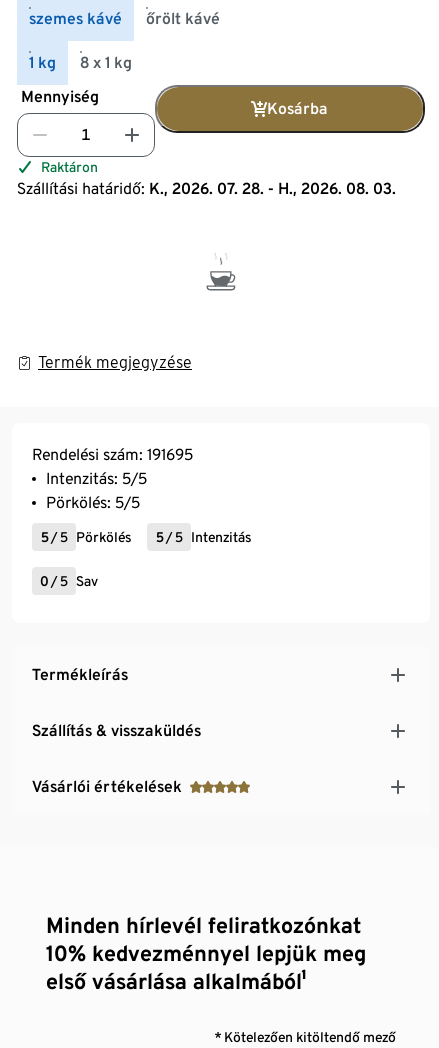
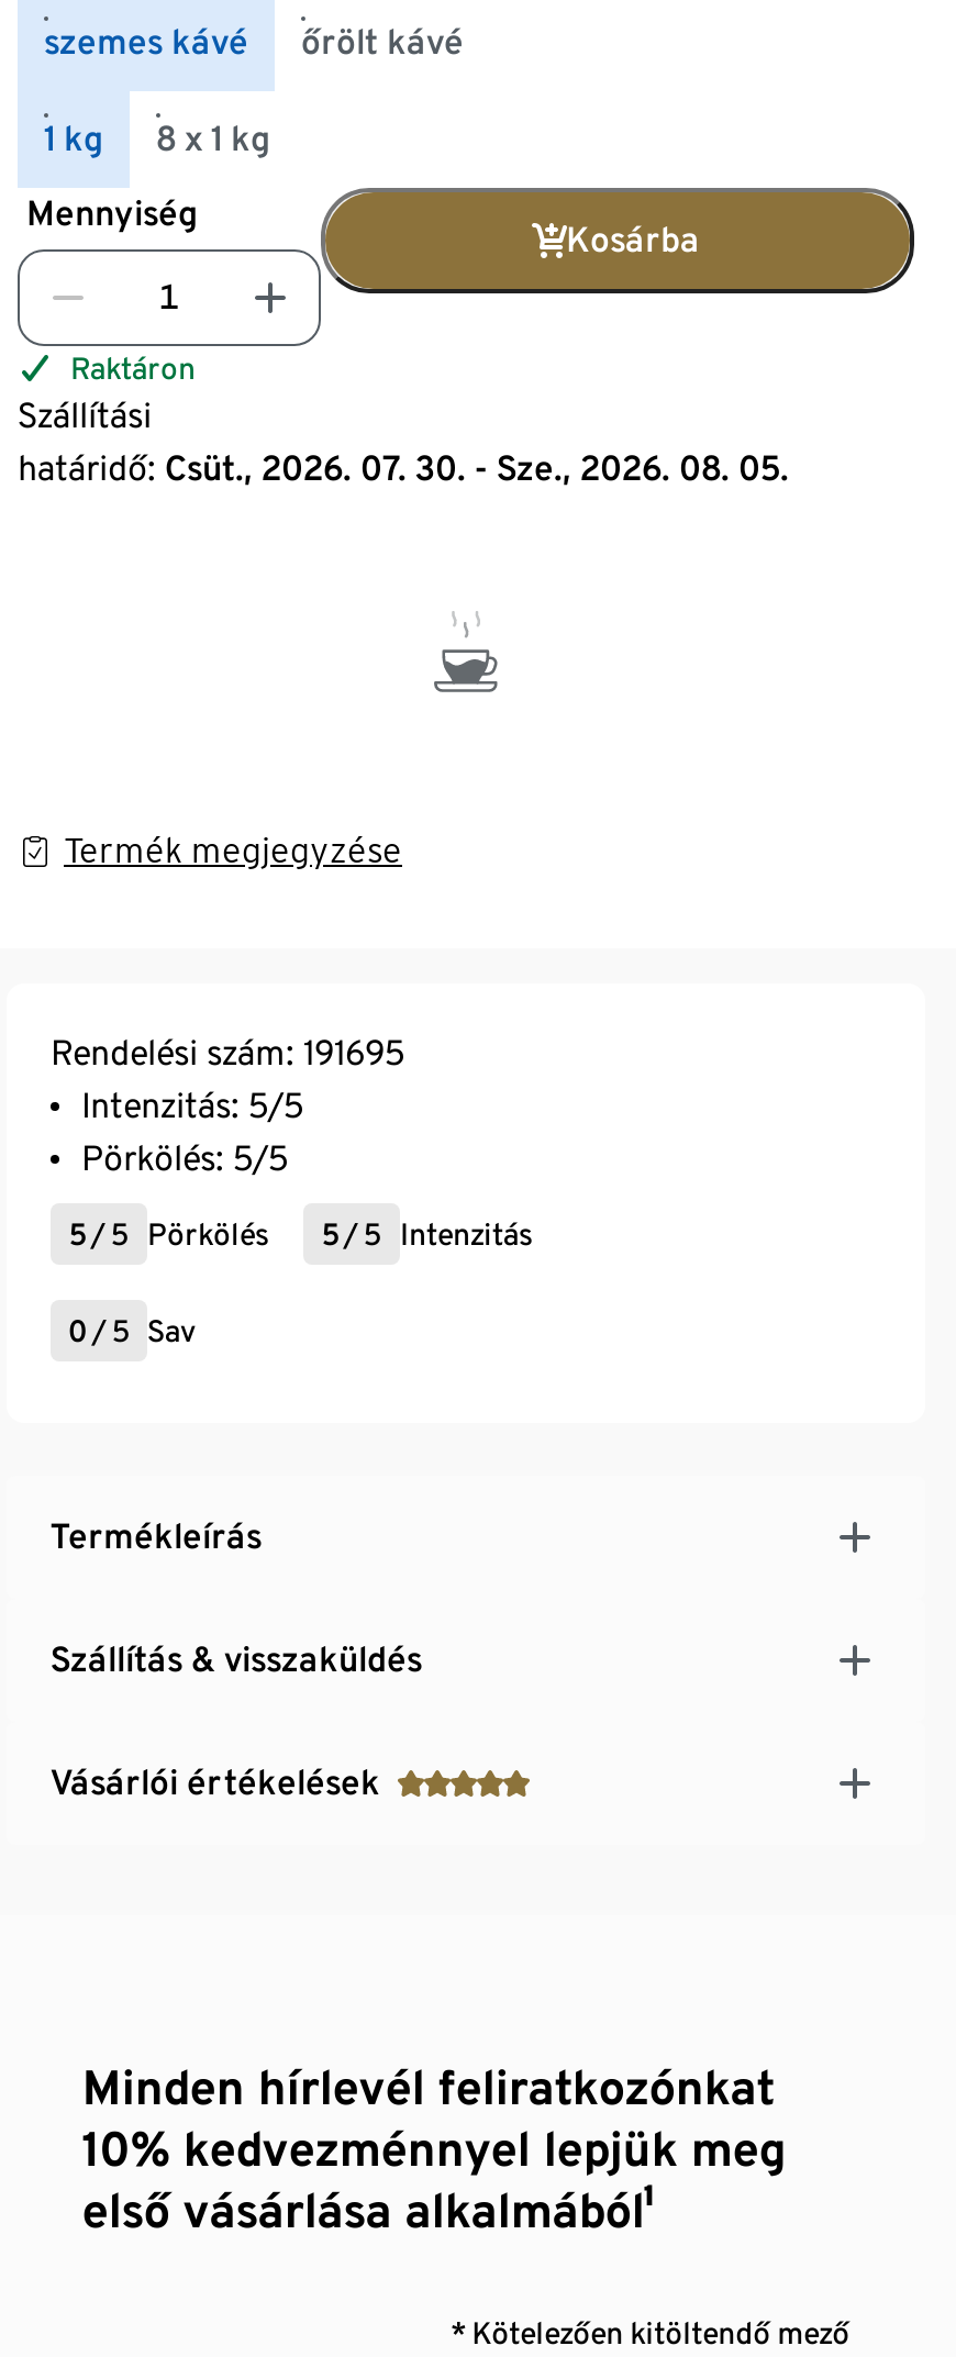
- Szállítási határidő: K., 2026. 07. 28. - H., 2026. 08. 03.
+ Szállítási
+ határidő: Csüt., 2026. 07. 30. - Sze., 2026. 08. 05.
